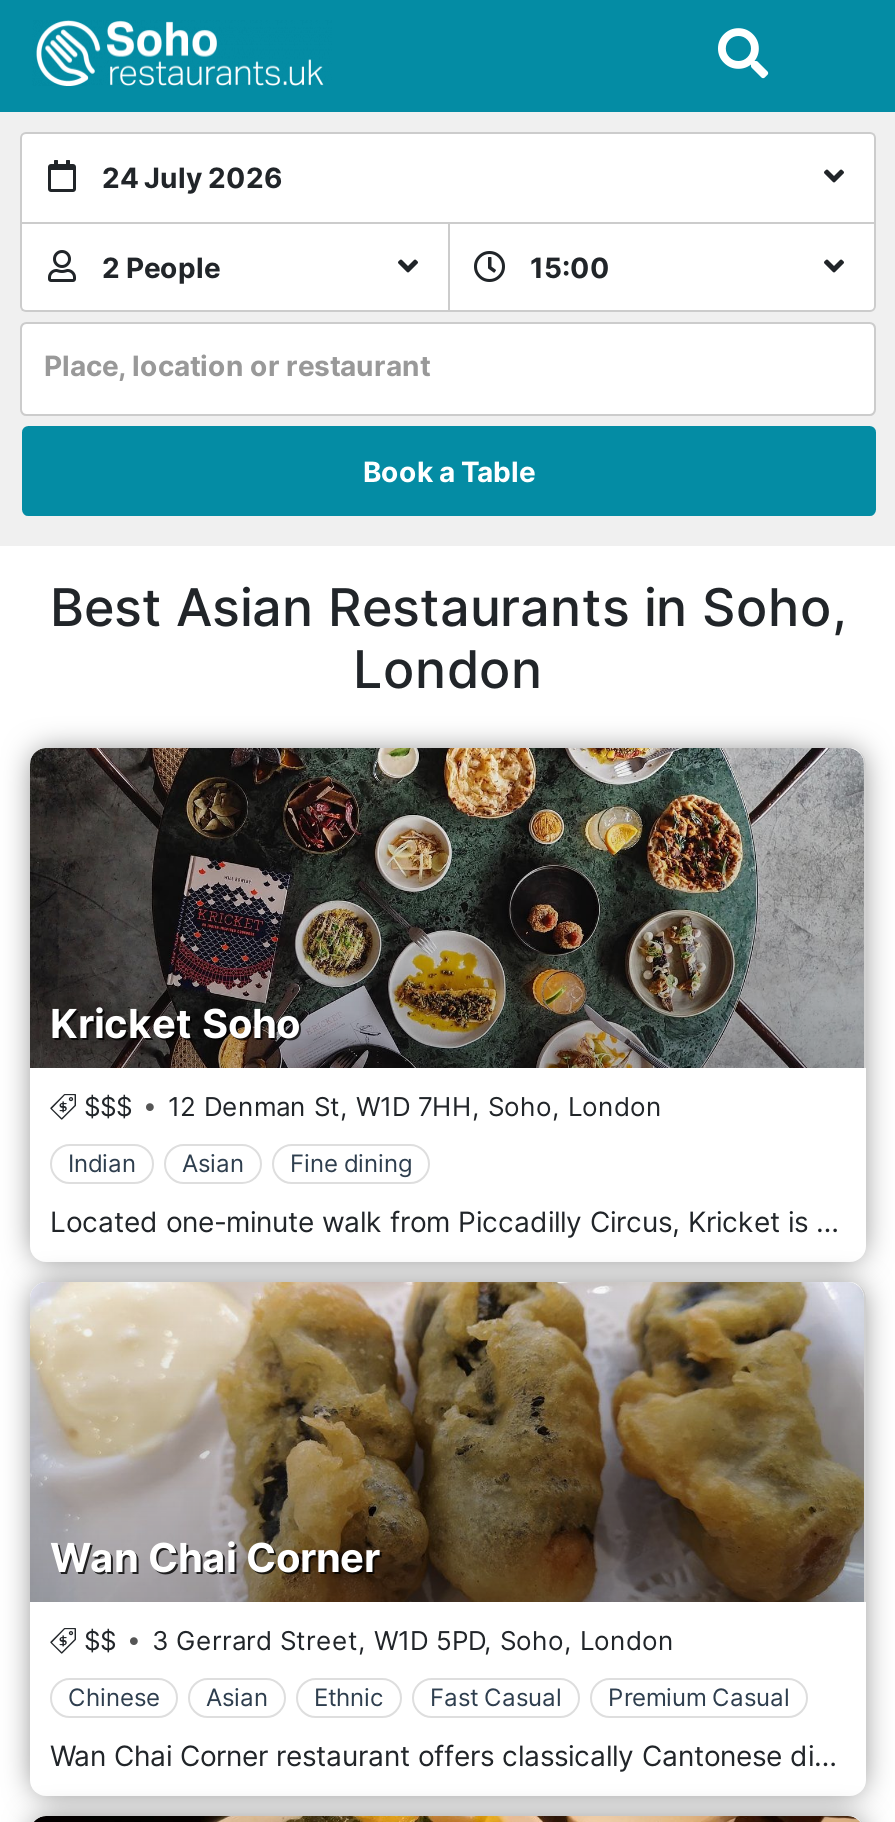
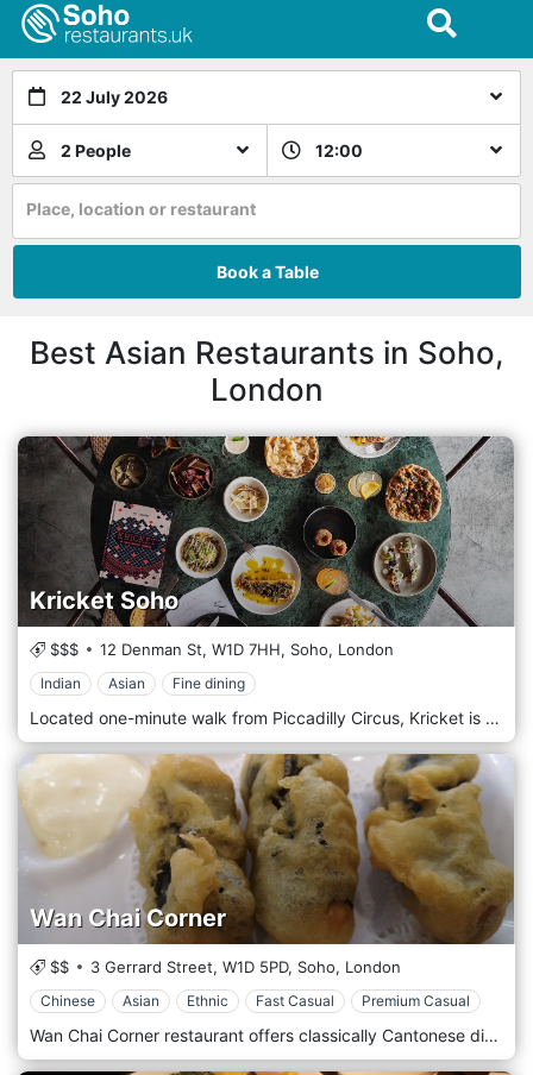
- 24 July 2026
+ 22 July 2026

- 15:00
+ 12:00
